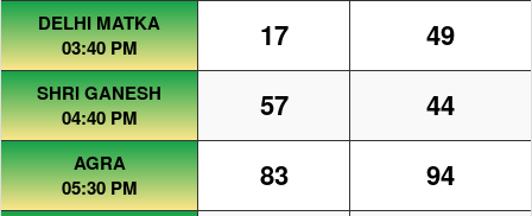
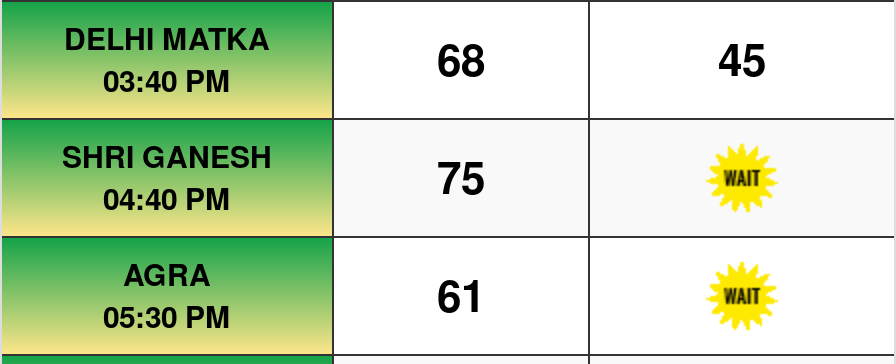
- 17
+ 68

- 49
+ 45

- 57
- 44
+ 75

- 83
- 94
+ 61
